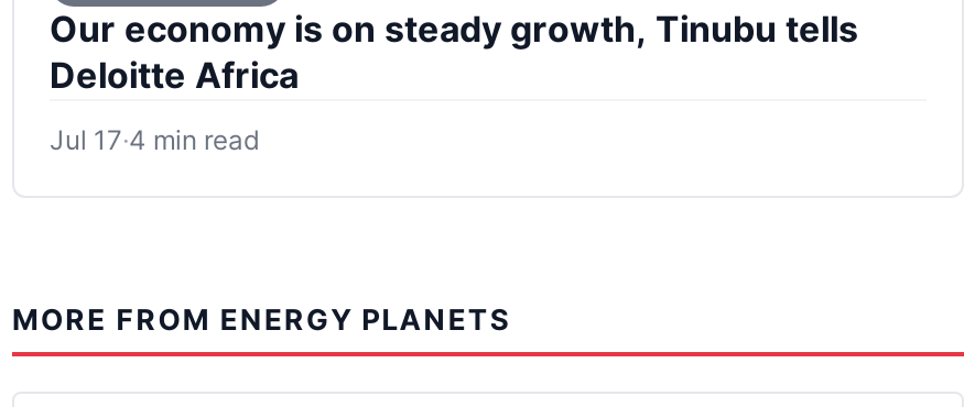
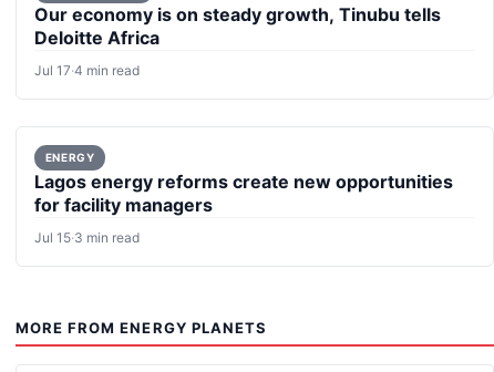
+ ENERGY
+ Lagos energy reforms create new opportunities
+ for facility managers
+ Jul 15·3 min read
